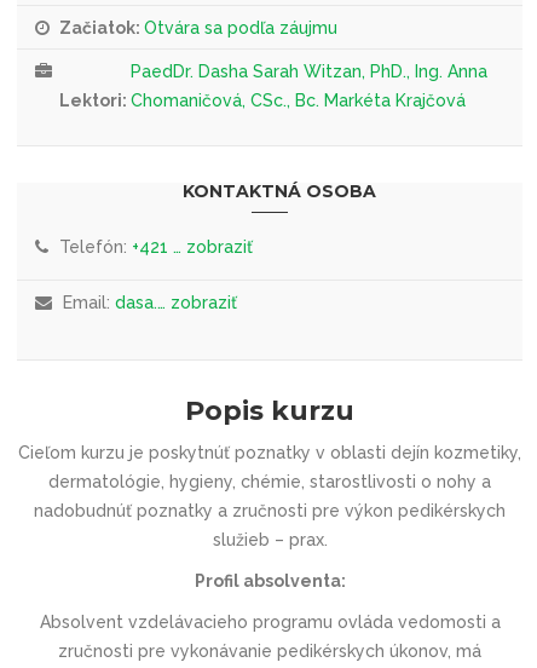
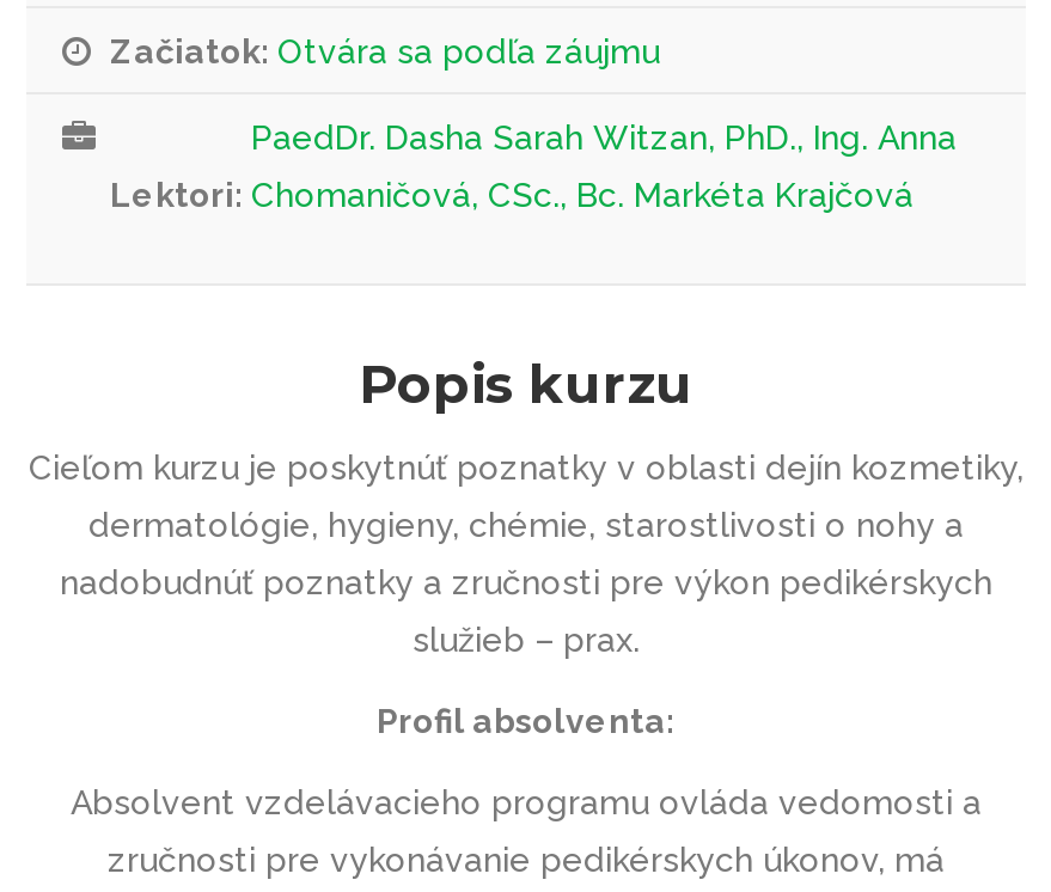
- KONTAKTNÁ OSOBA
- Telefón: +421 … zobraziť
- Email: dasa.… zobraziť
